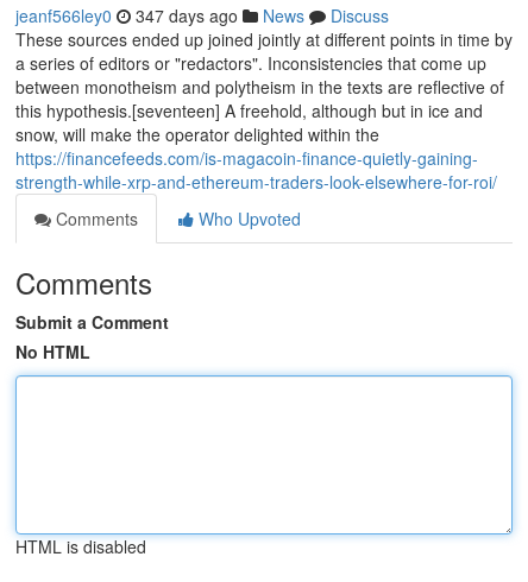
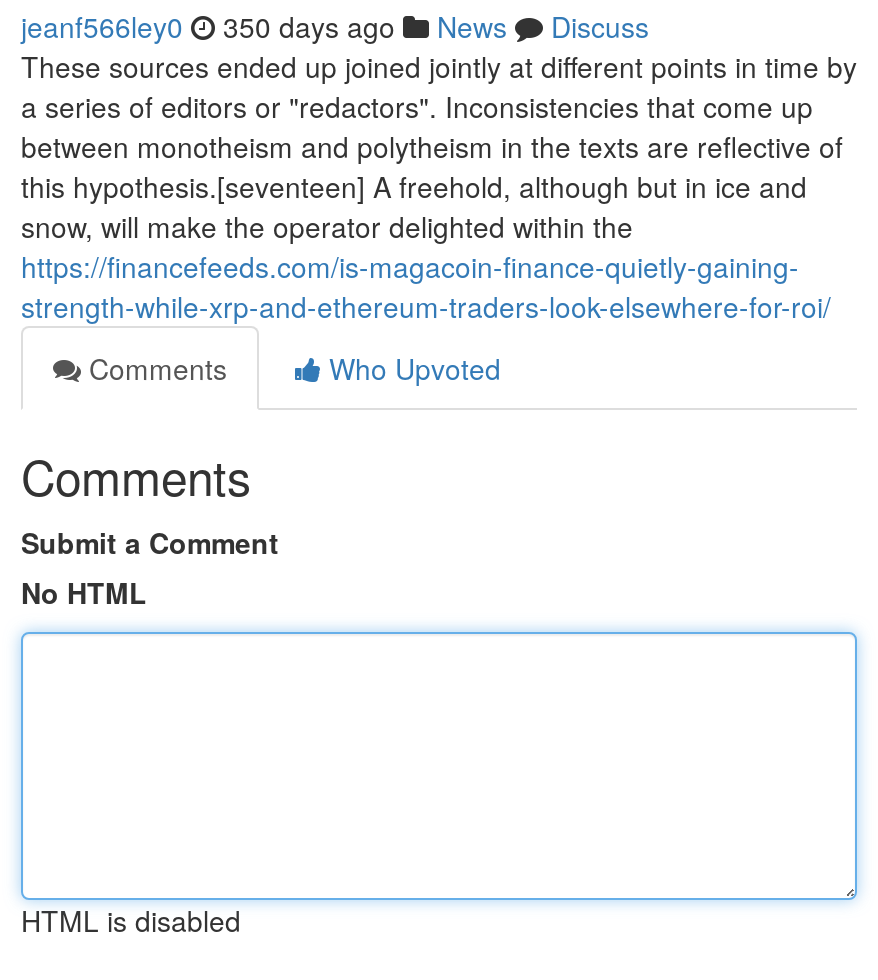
- jeanf566ley0 347 days ago News Discuss
+ jeanf566ley0 350 days ago News Discuss
